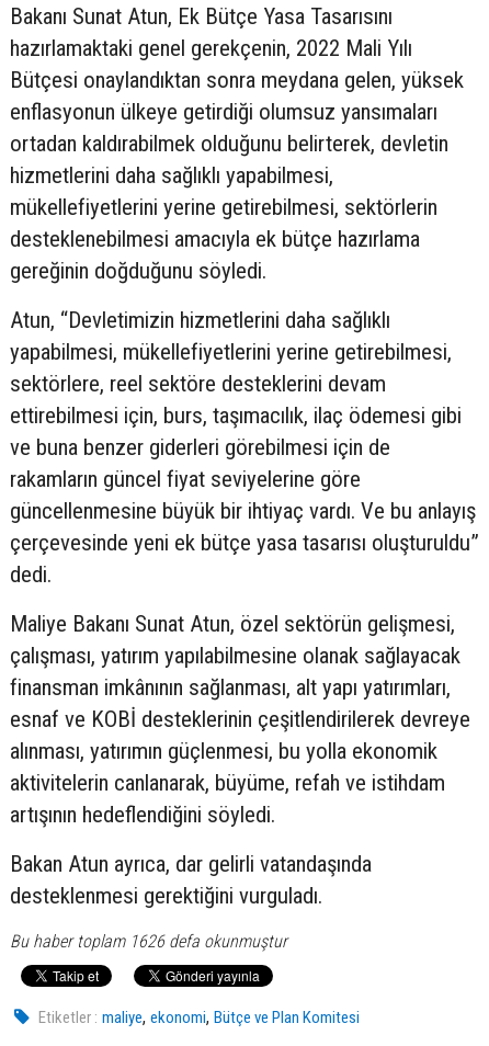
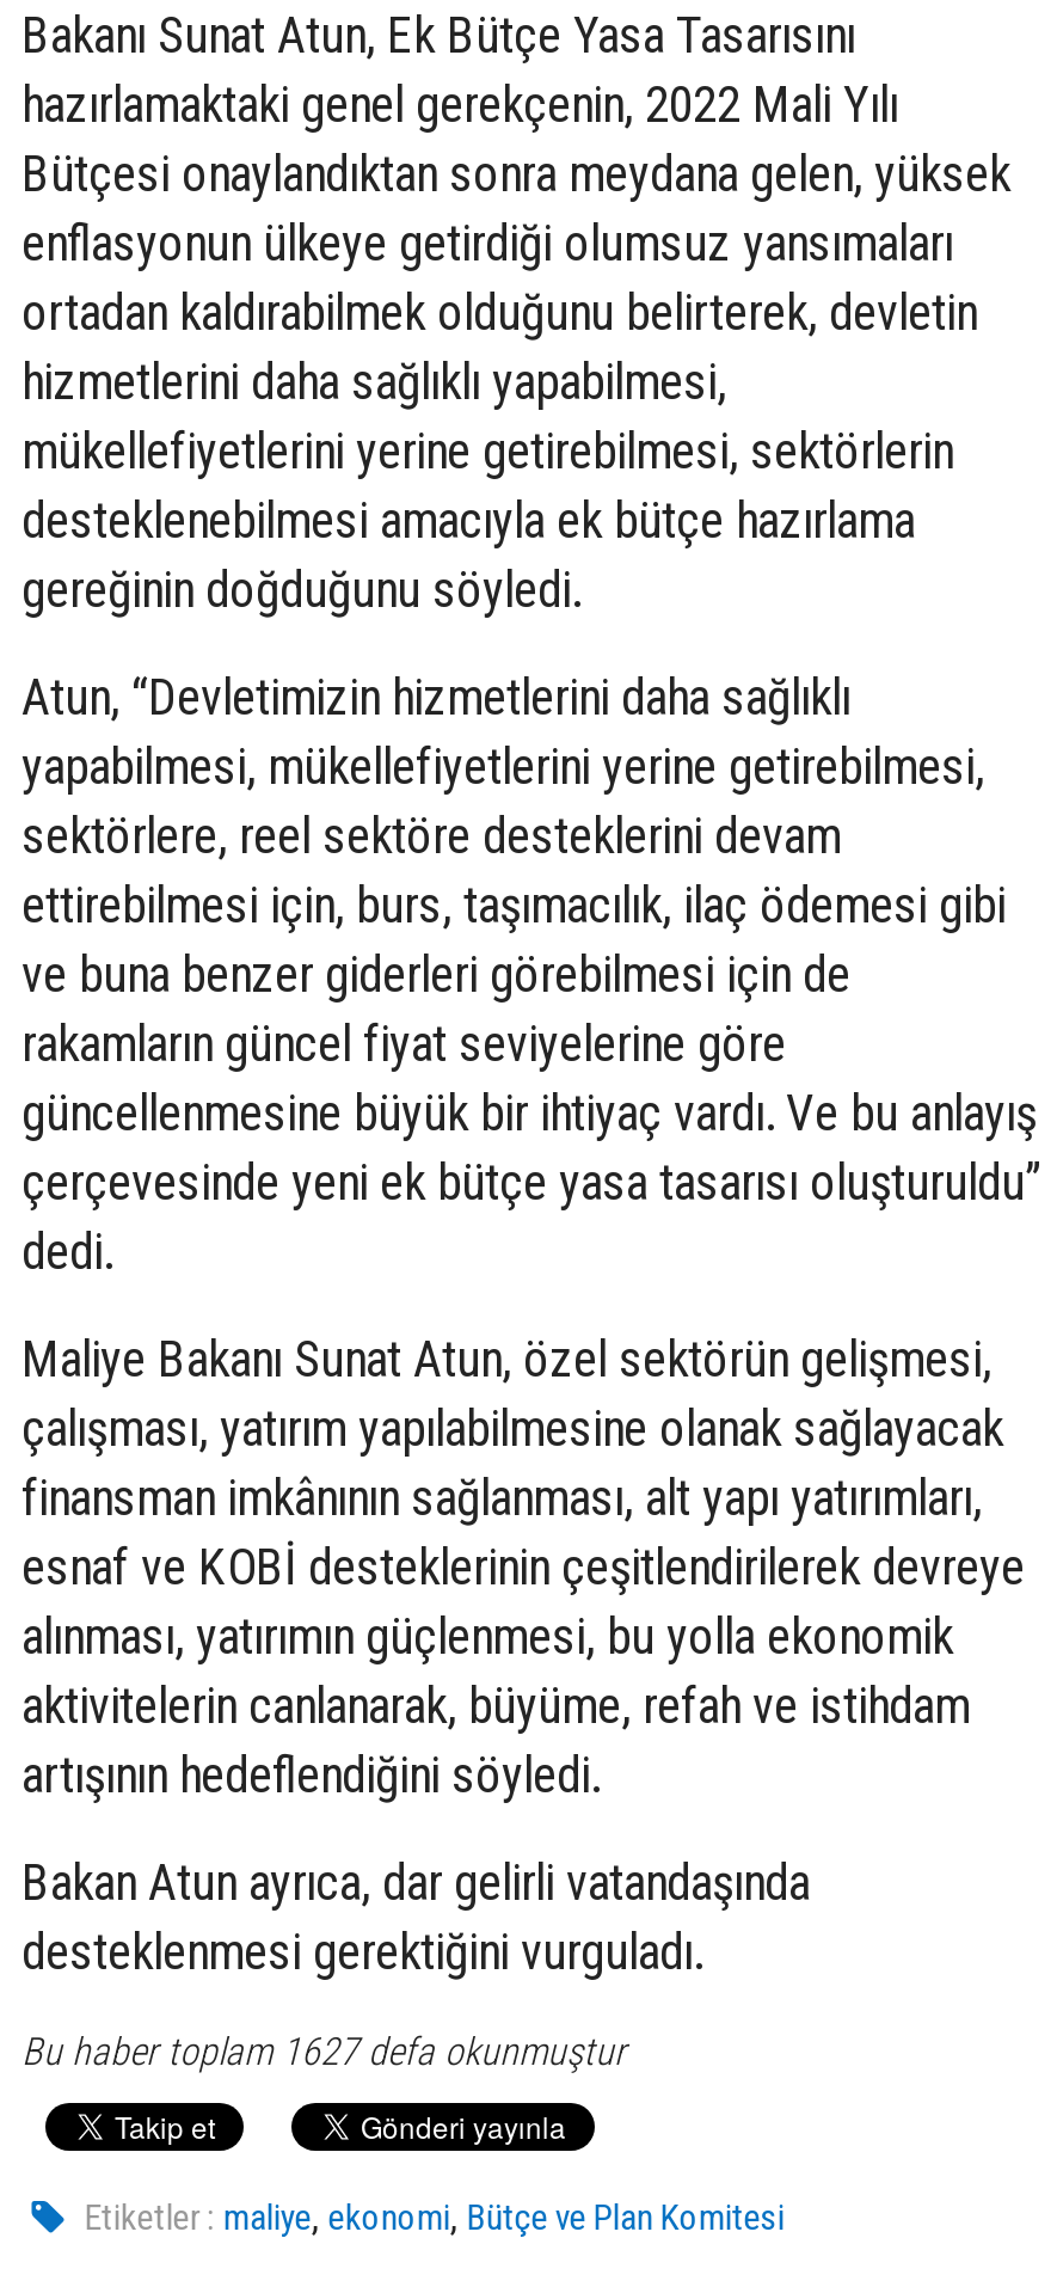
- Bu haber toplam 1626 defa okunmuştur
+ Bu haber toplam 1627 defa okunmuştur
